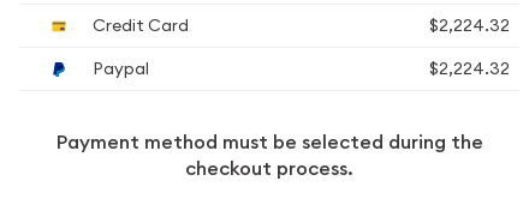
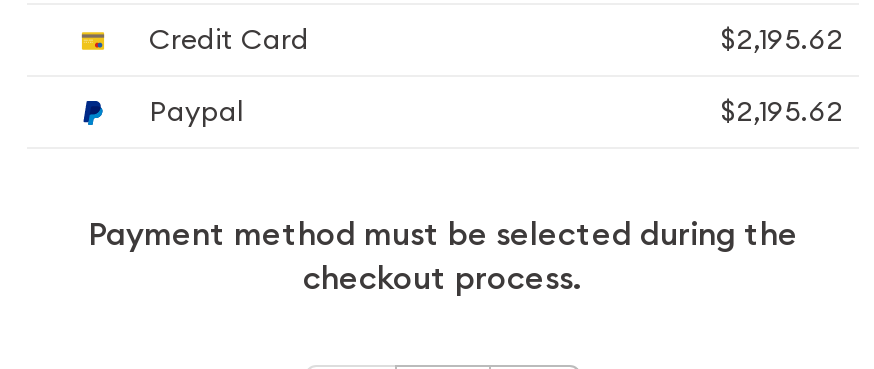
- $2,224.32
+ $2,195.62

- $2,224.32
+ $2,195.62
